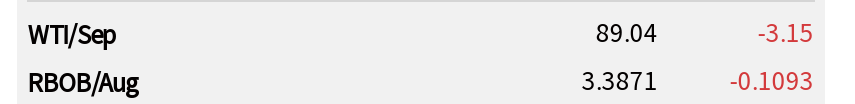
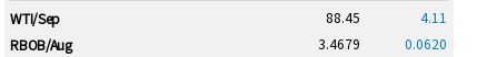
- 89.04
+ 88.45

- -3.15
+ 4.11

- 3.3871
+ 3.4679

- -0.1093
+ 0.0620
